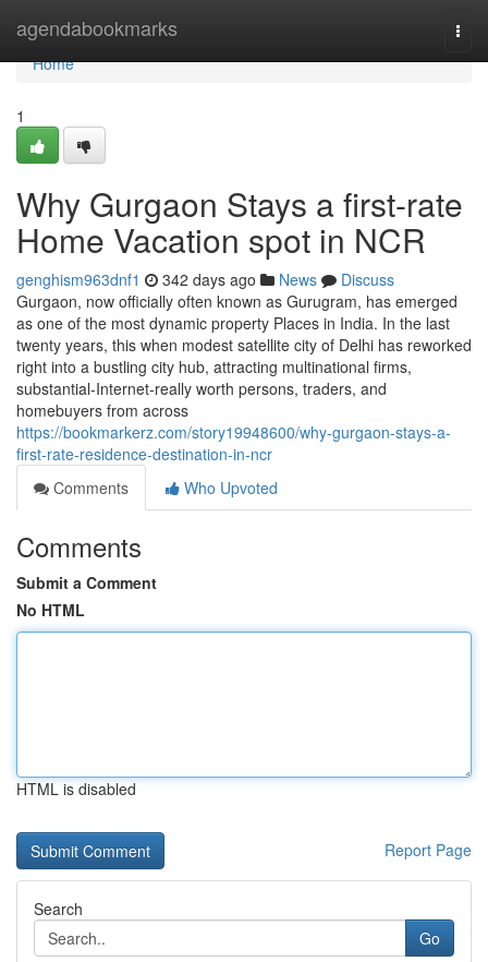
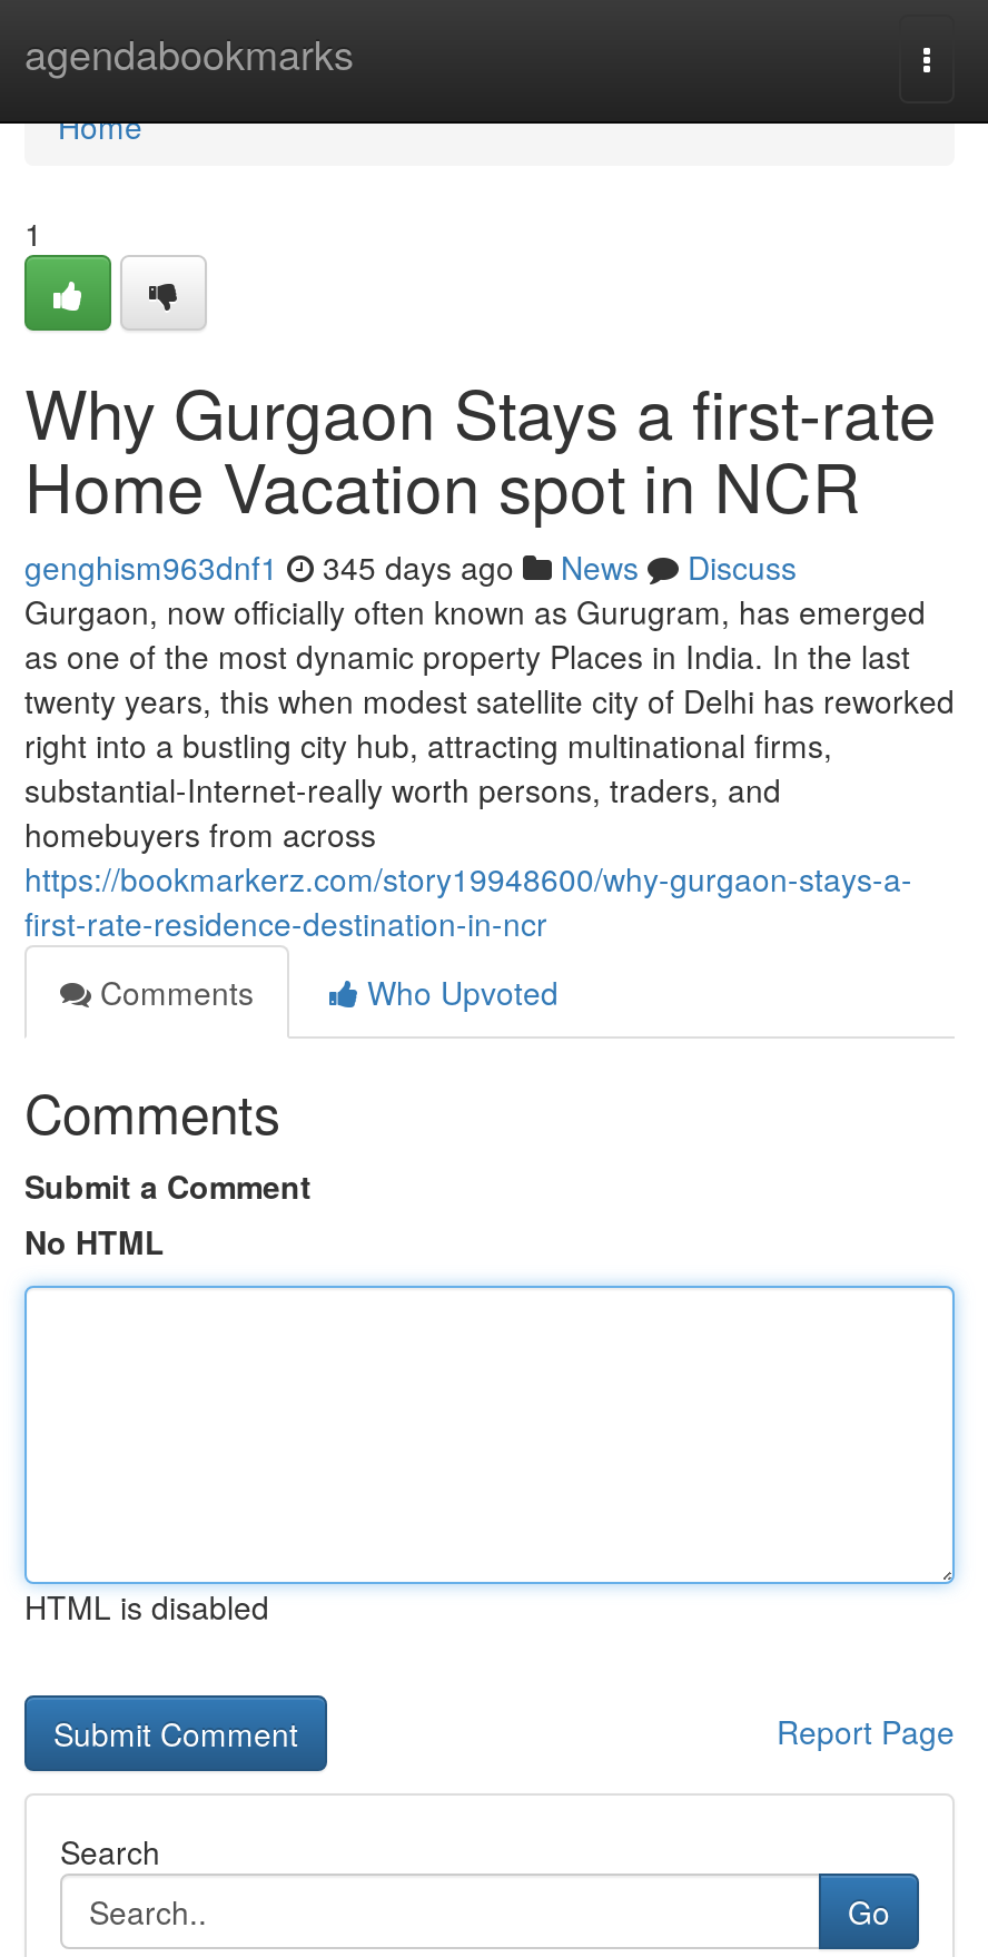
- genghism963dnf1 342 days ago News Discuss
+ genghism963dnf1 345 days ago News Discuss
